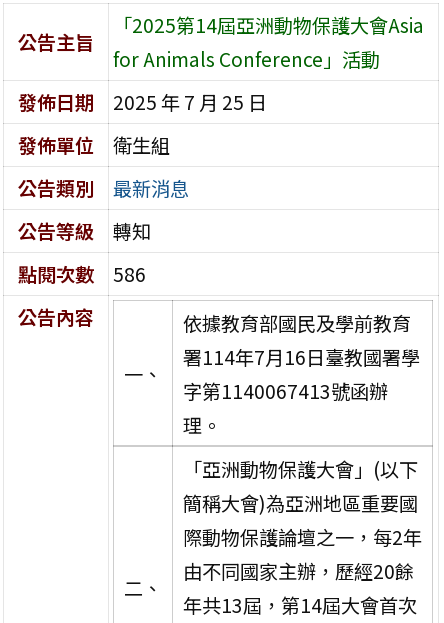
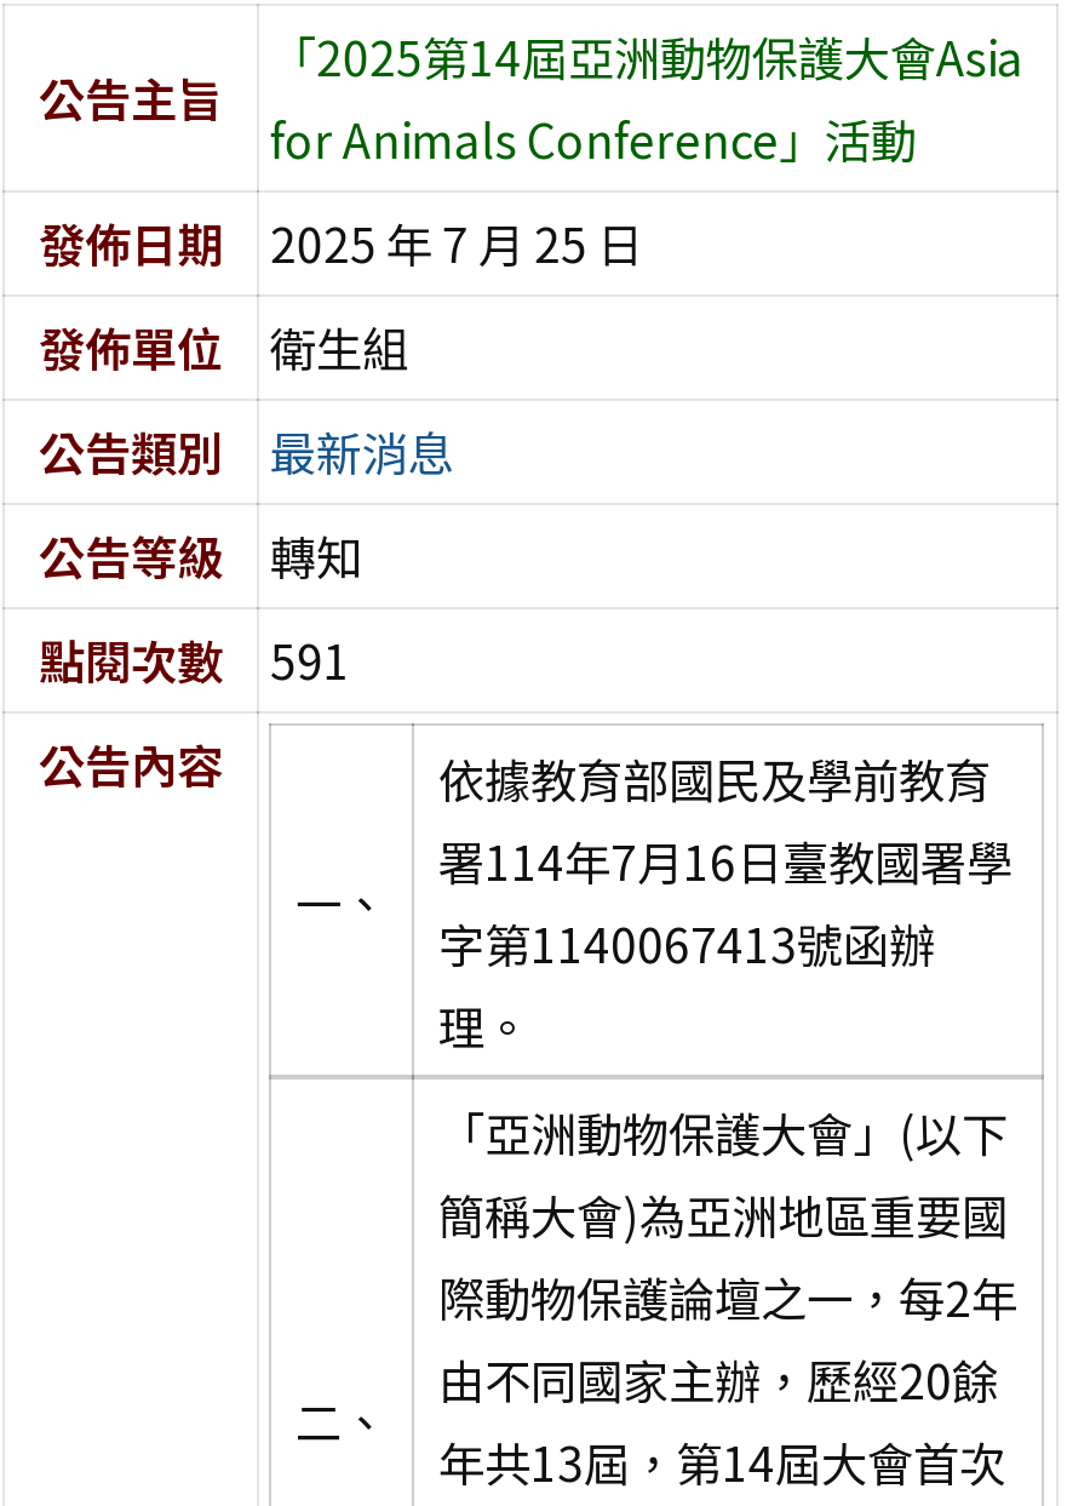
- 點閱次數 586
+ 點閱次數 591
